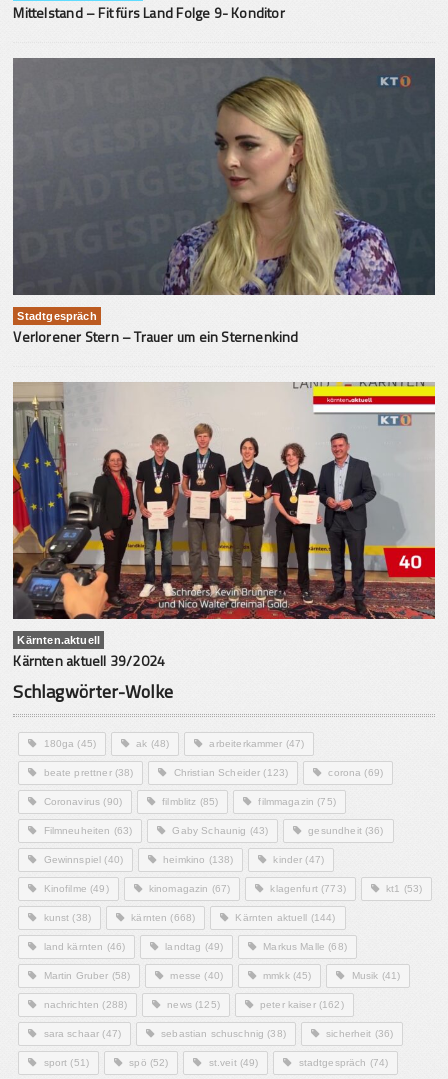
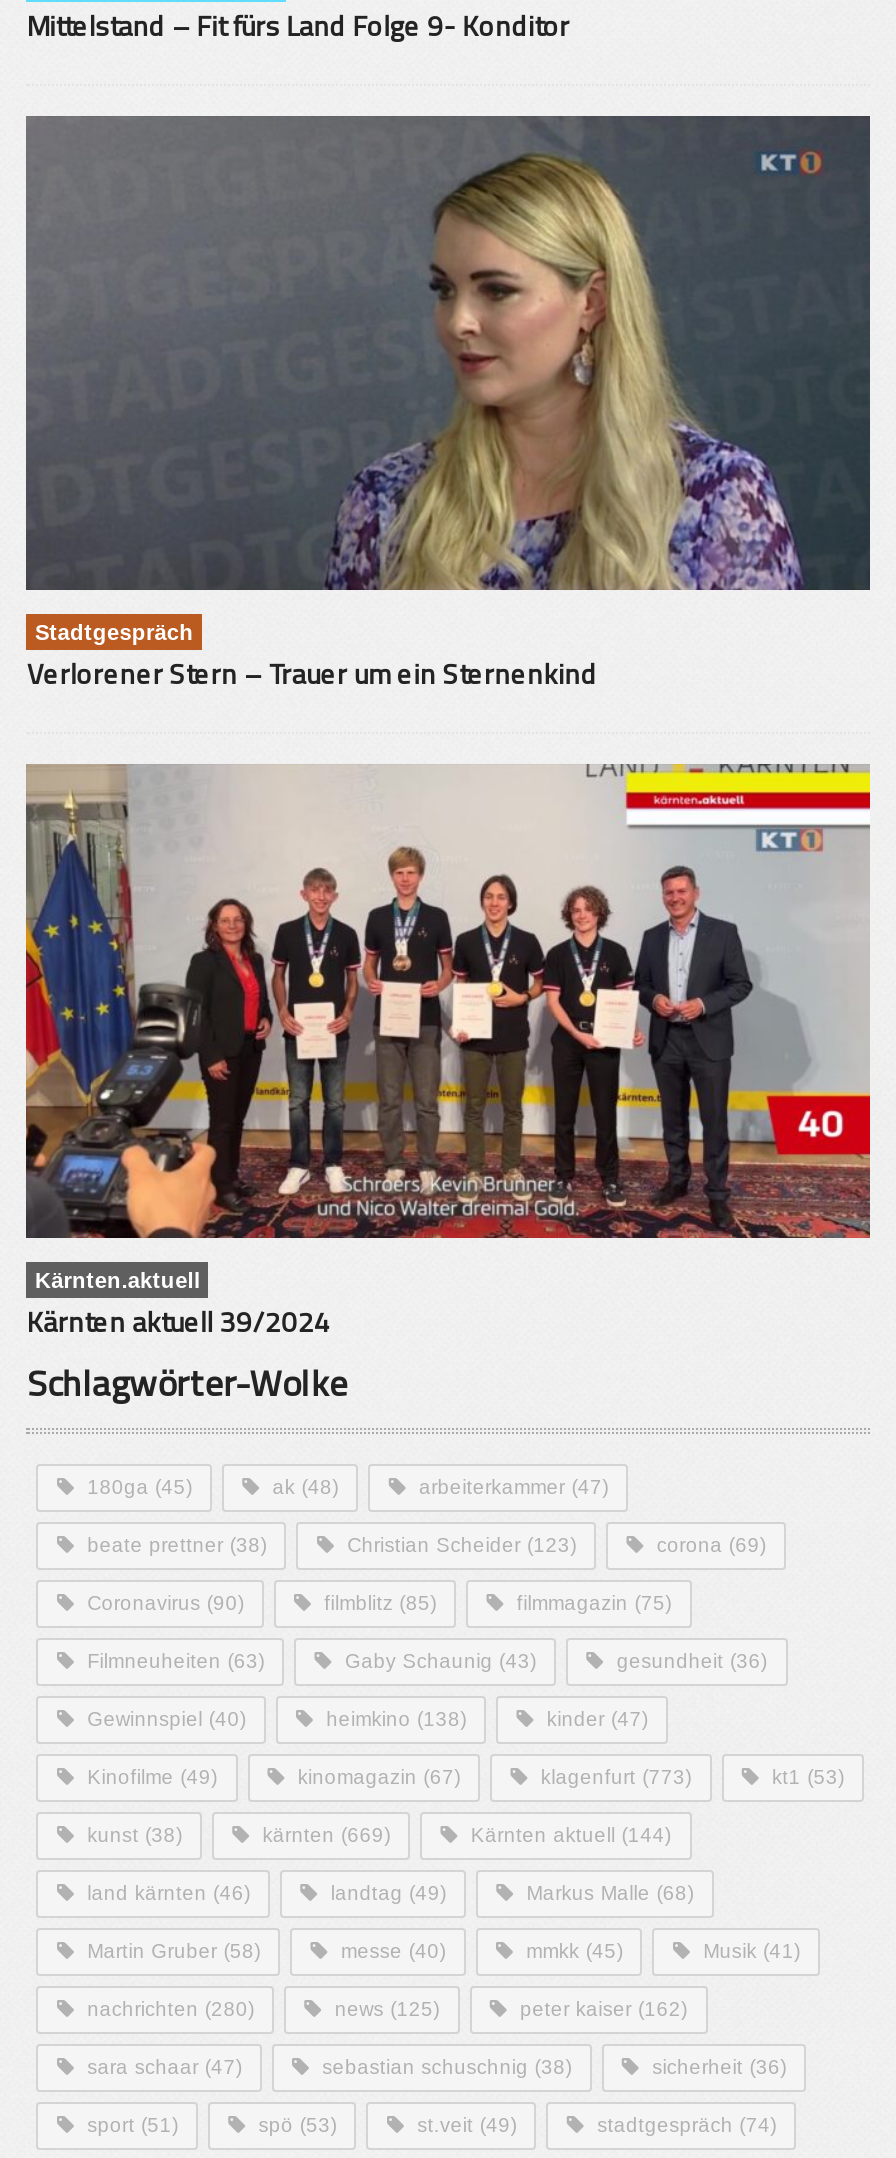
- kärnten (668)
+ kärnten (669)

- nachrichten (288)
+ nachrichten (280)

- spö (52)
+ spö (53)
